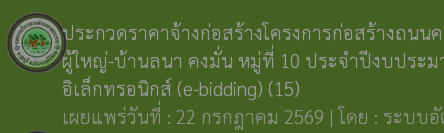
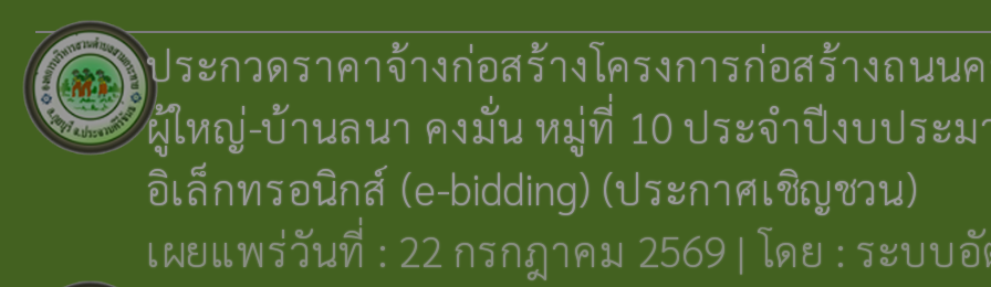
- อิเล็กทรอนิกส์ (e-bidding) (15)
+ อิเล็กทรอนิกส์ (e-bidding) (ประกาศเชิญชวน)
